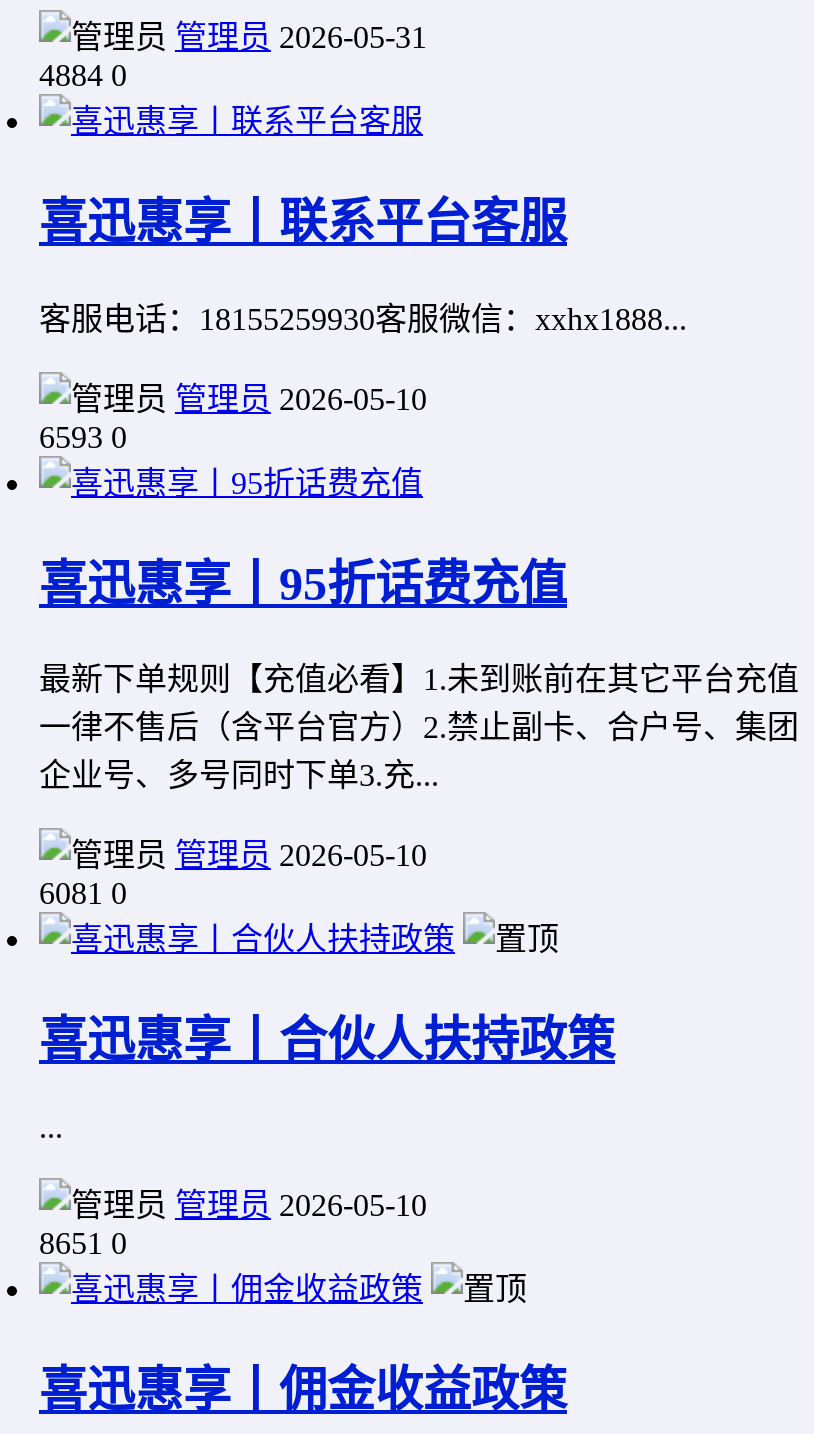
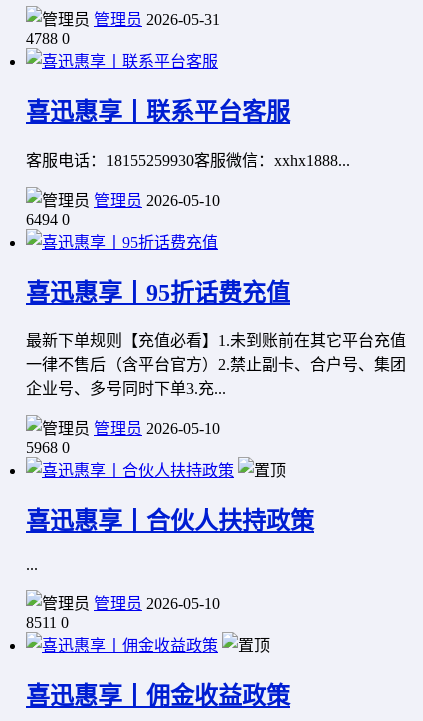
- 4884 0
+ 4788 0

- 6593 0
+ 6494 0

- 6081 0
+ 5968 0

- 8651 0
+ 8511 0
